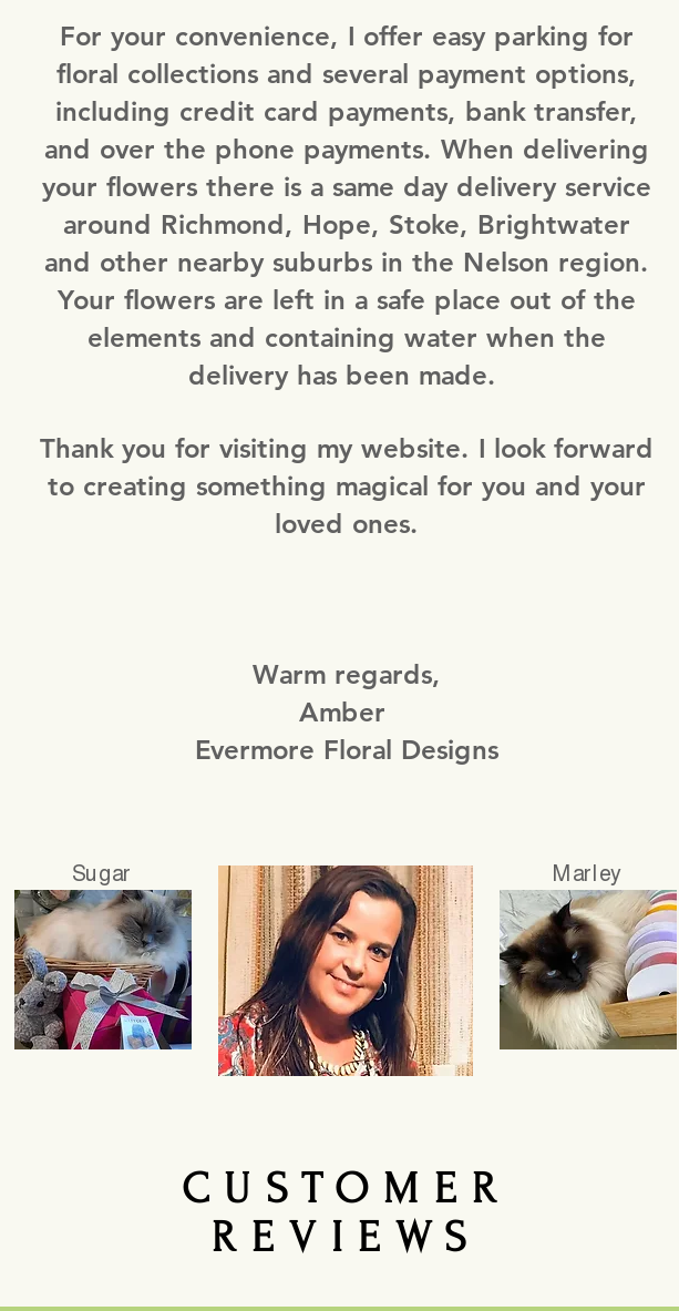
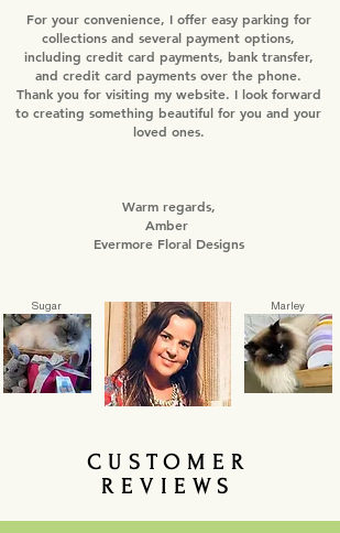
- floral collections and several payment options,
+ collections and several payment options,

- and over the phone payments. When delivering
- your flowers there is a same day delivery service
- around Richmond, Hope, Stoke, Brightwater
- and other nearby suburbs in the Nelson region.
- Your flowers are left in a safe place out of the
- elements and containing water when the
- delivery has been made.
+ and credit card payments over the phone.

- to creating something magical for you and your
+ to creating something beautiful for you and your
